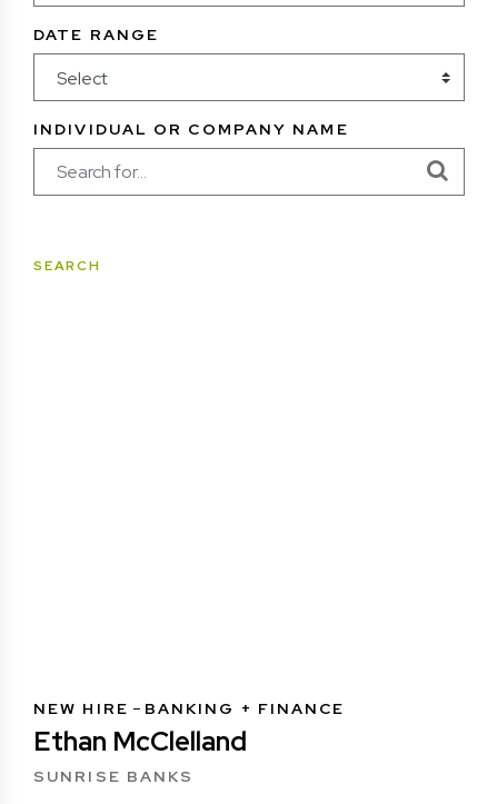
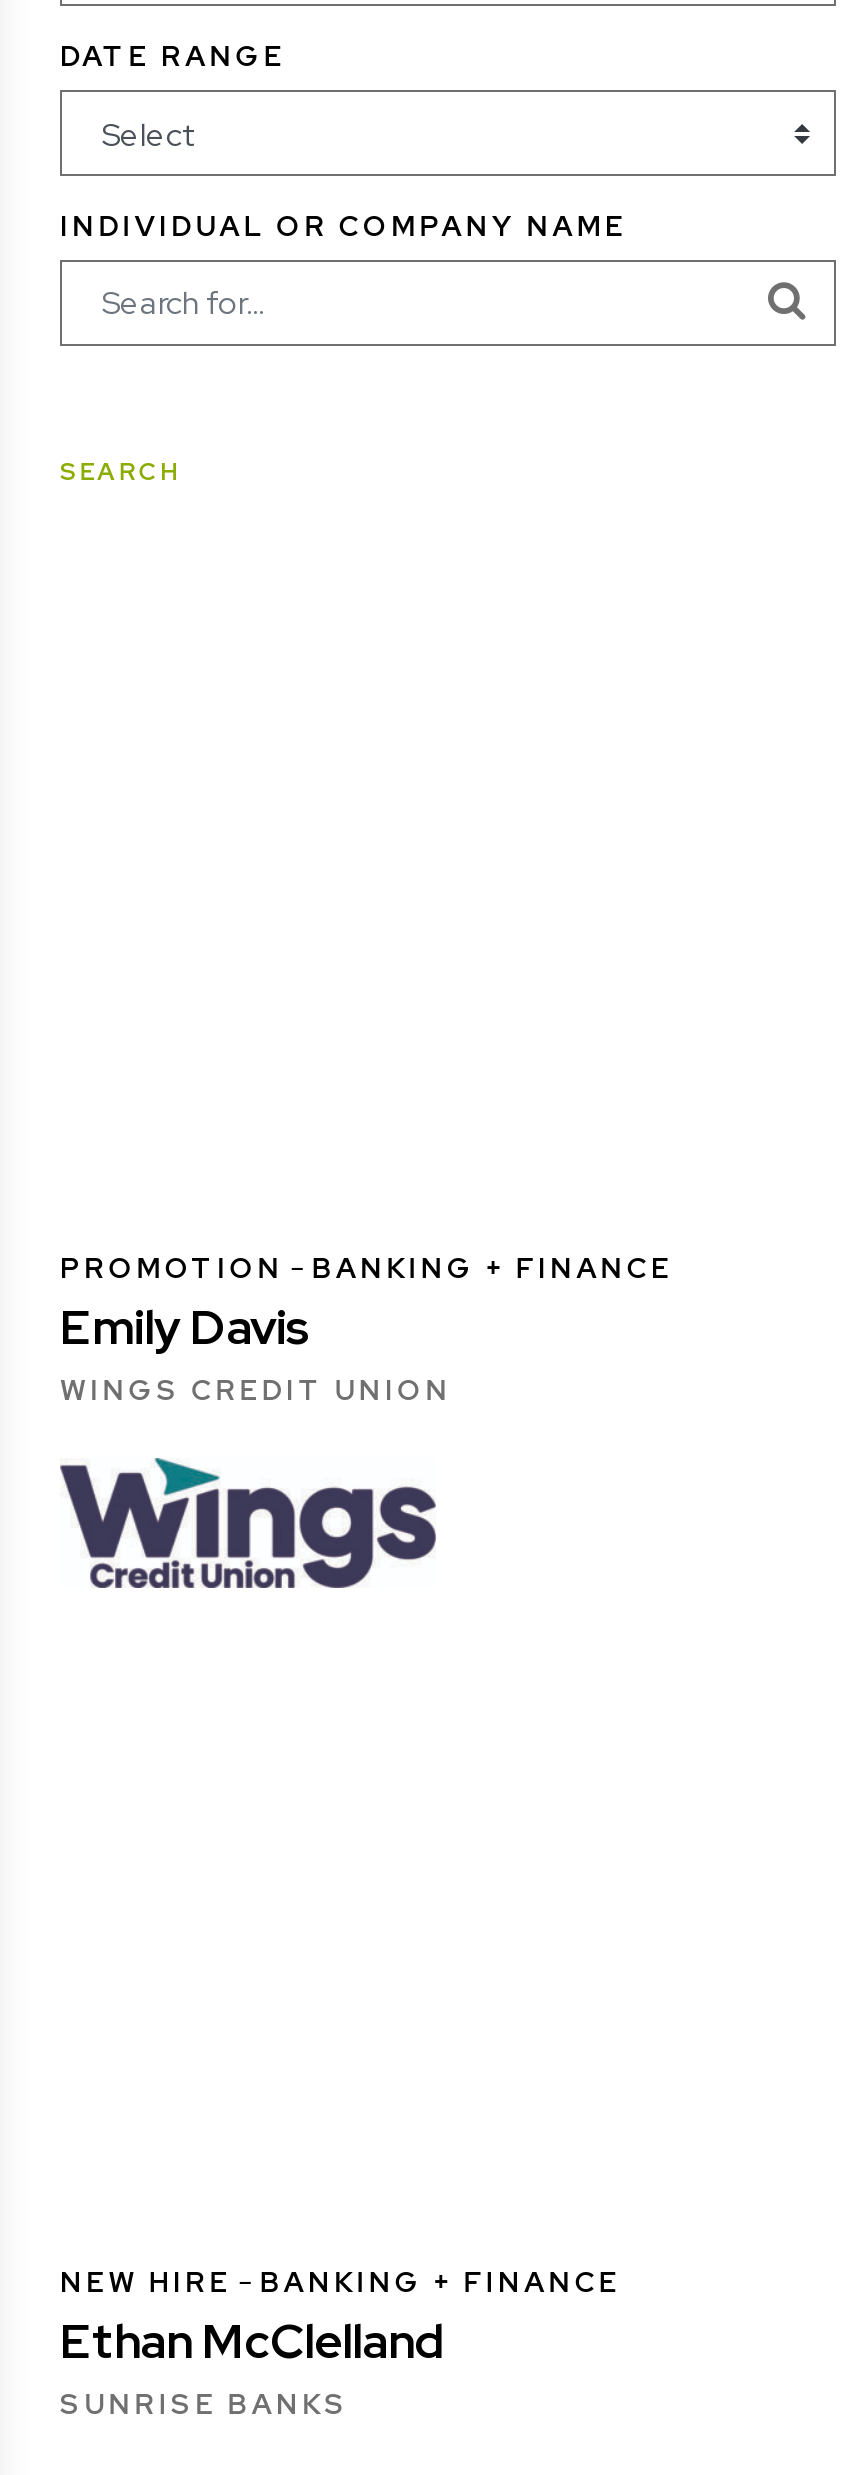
+ [image]

+ PROMOTION
+ BANKING + FINANCE
+ Emily Davis
+ WINGS CREDIT UNION
